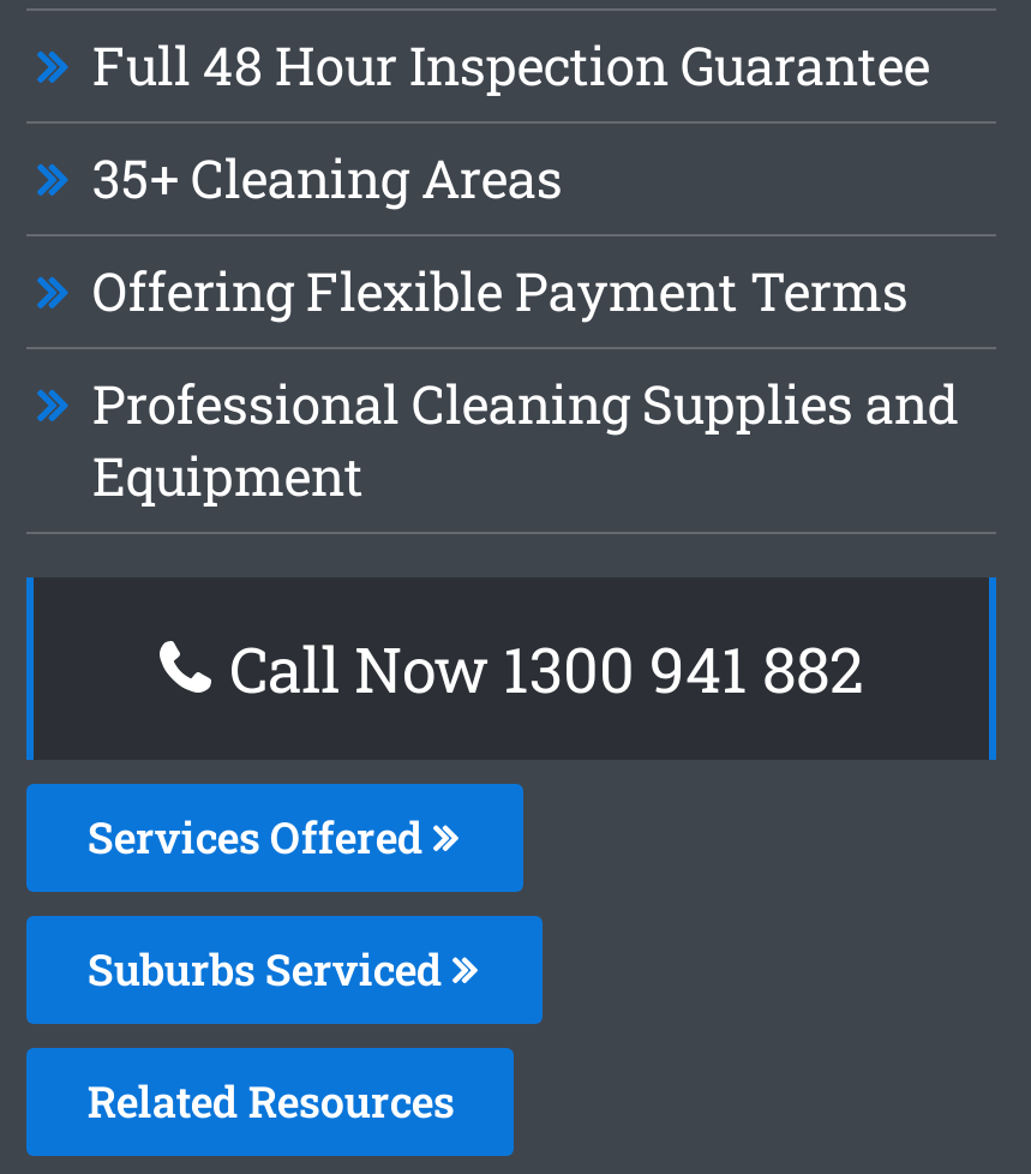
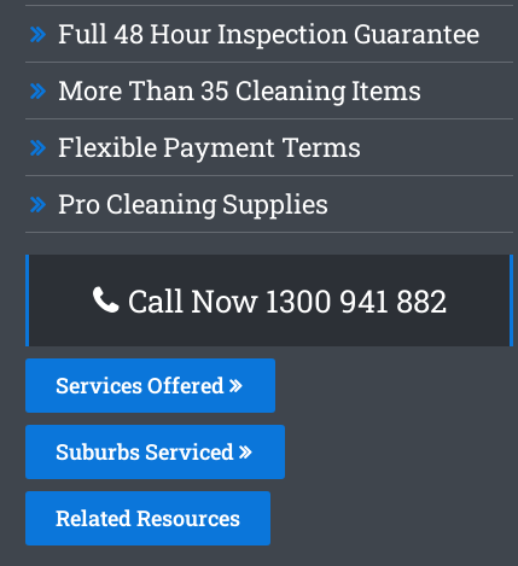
- 35+ Cleaning Areas
+ More Than 35 Cleaning Items

- Offering Flexible Payment Terms
+ Flexible Payment Terms

- Professional Cleaning Supplies and
- Equipment
+ Pro Cleaning Supplies
